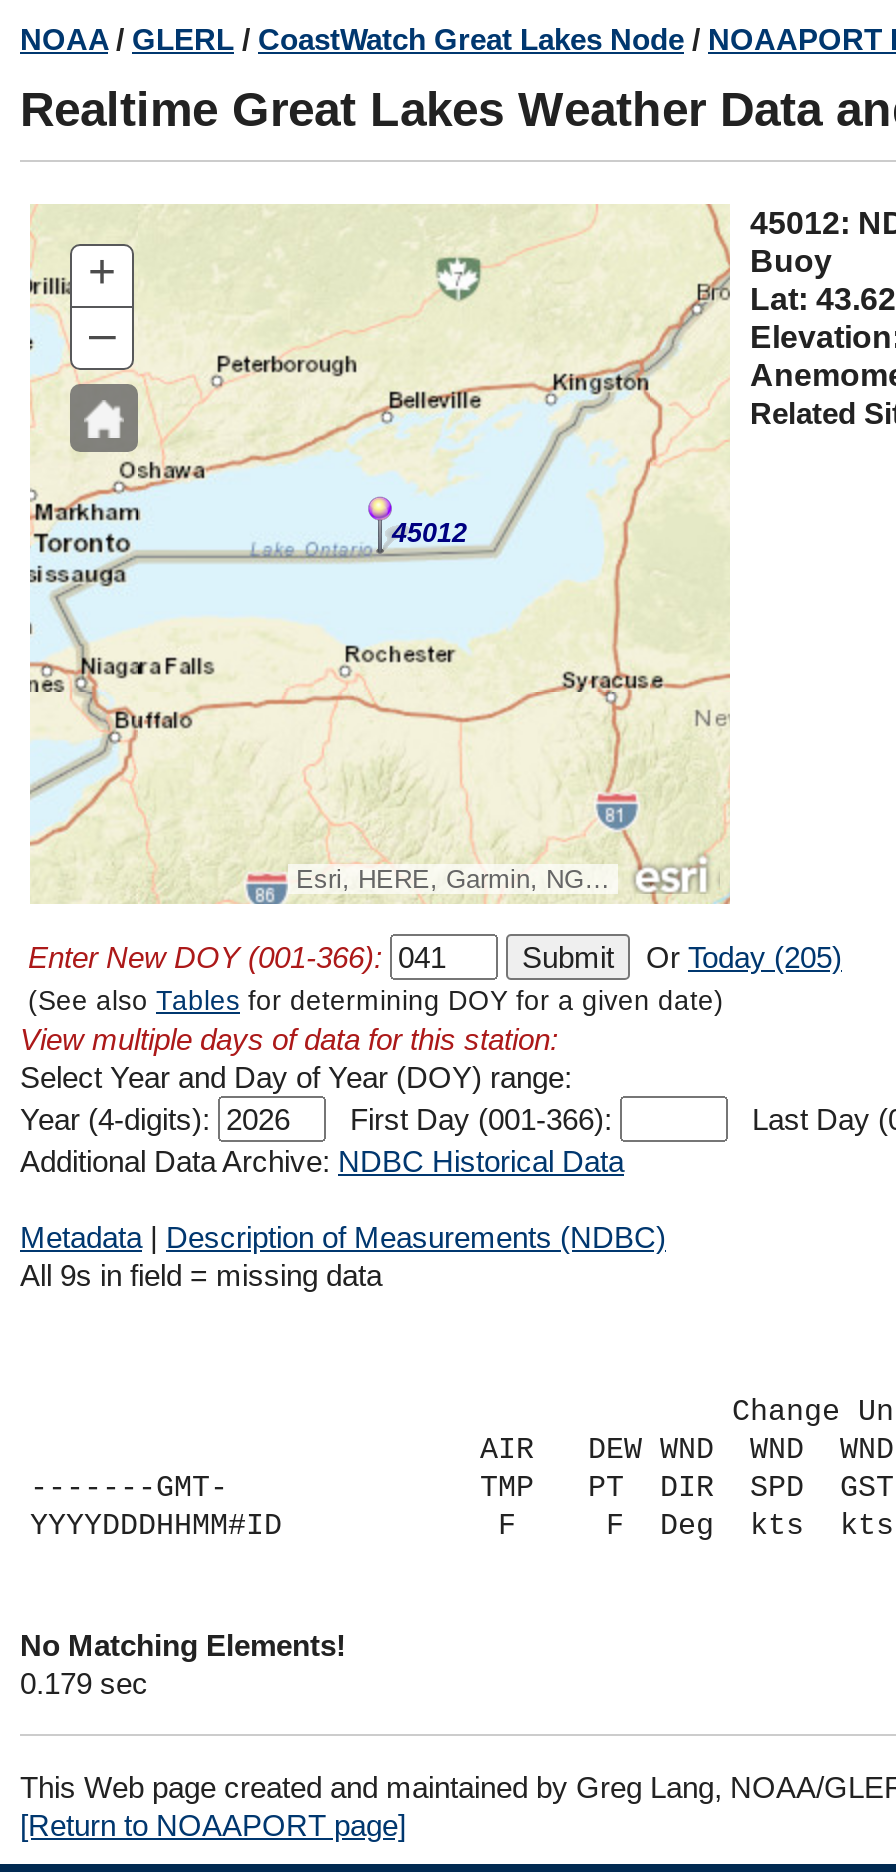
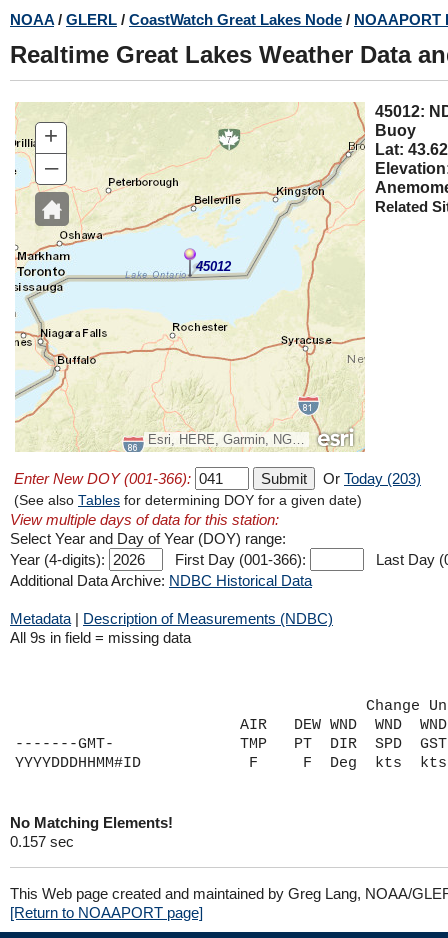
- Or Today (205)
+ Or Today (203)

- 0.179 sec
+ 0.157 sec
